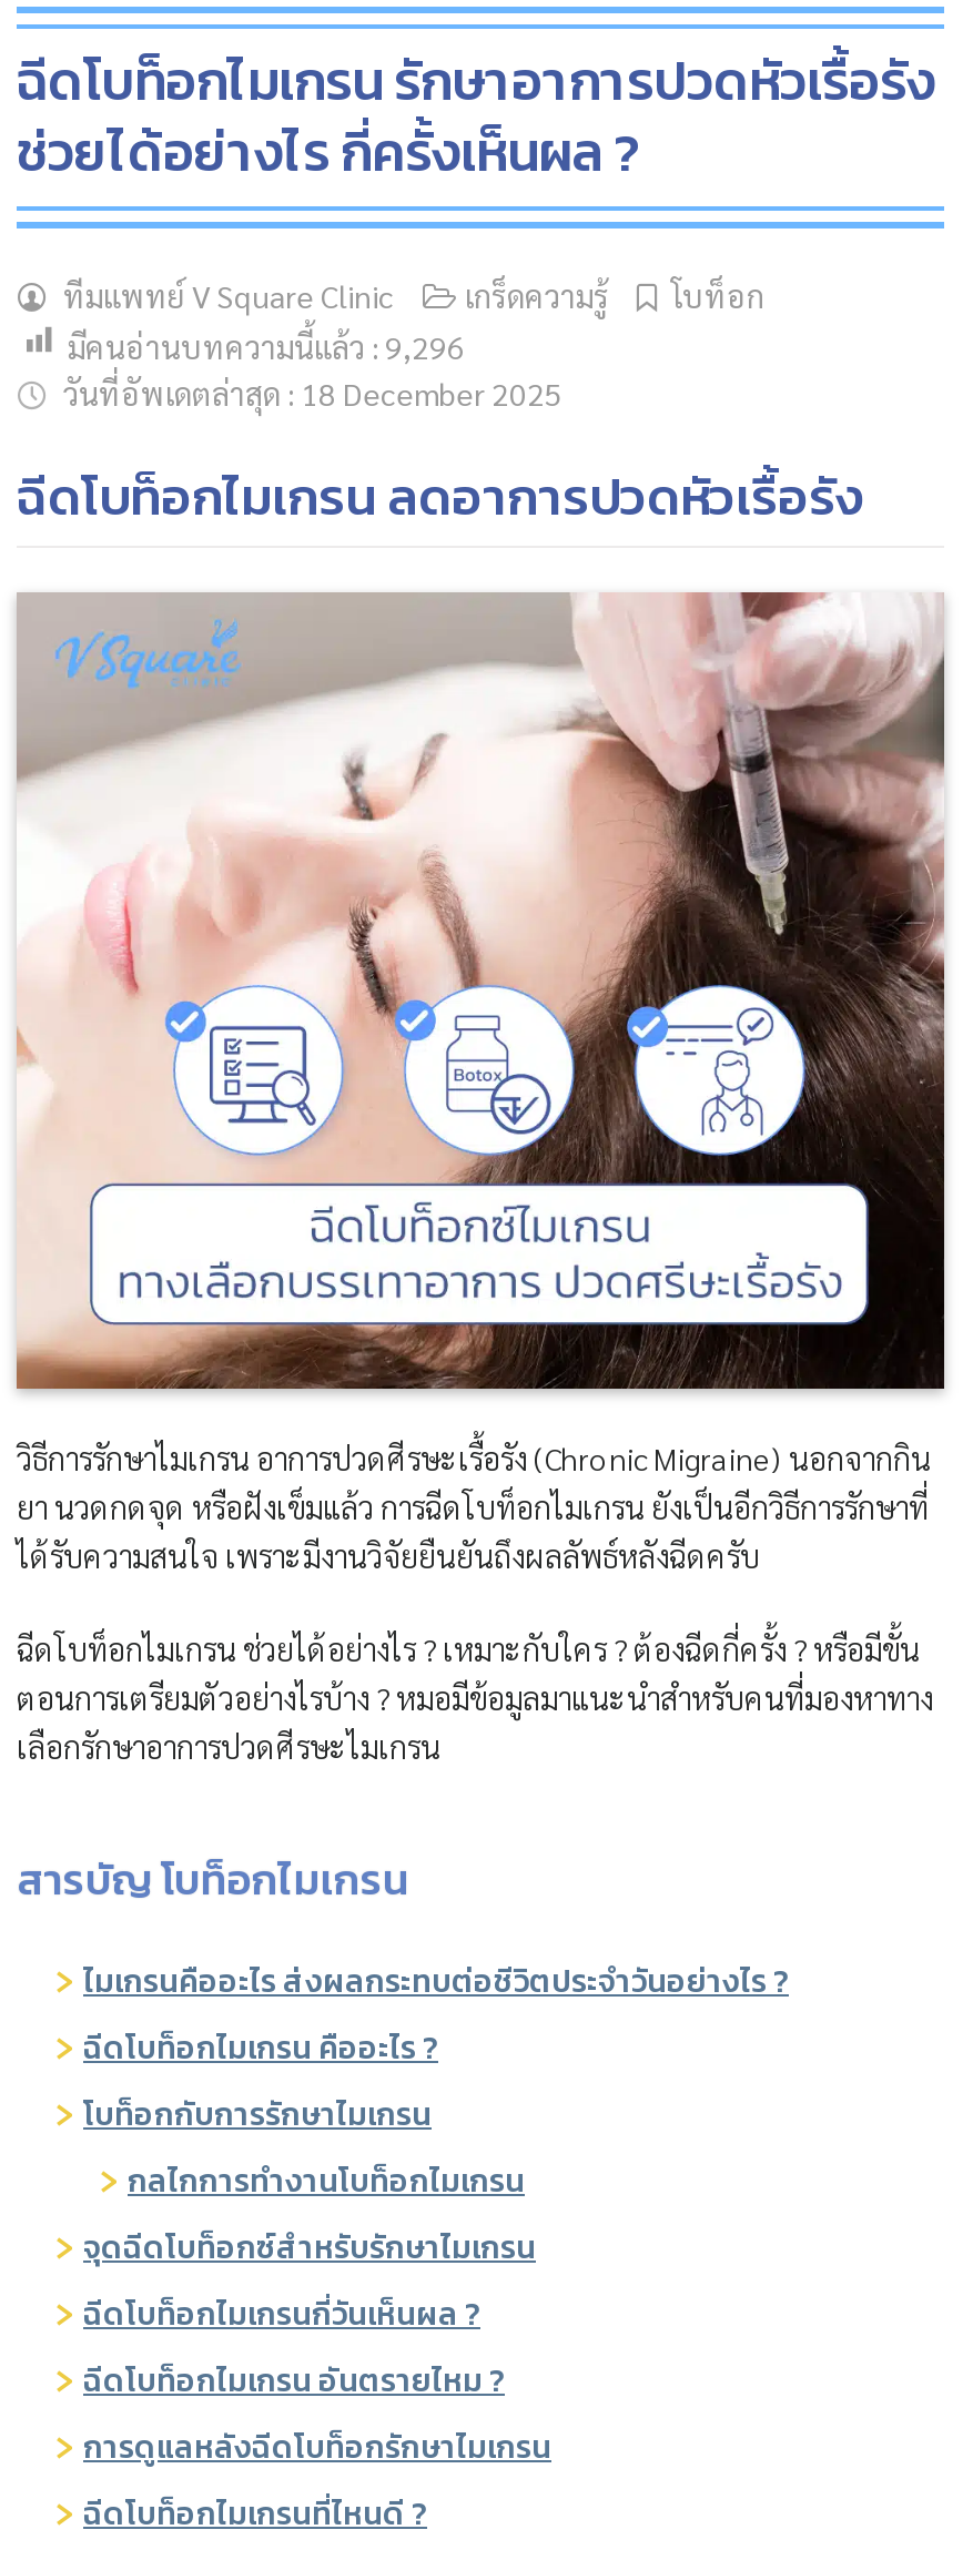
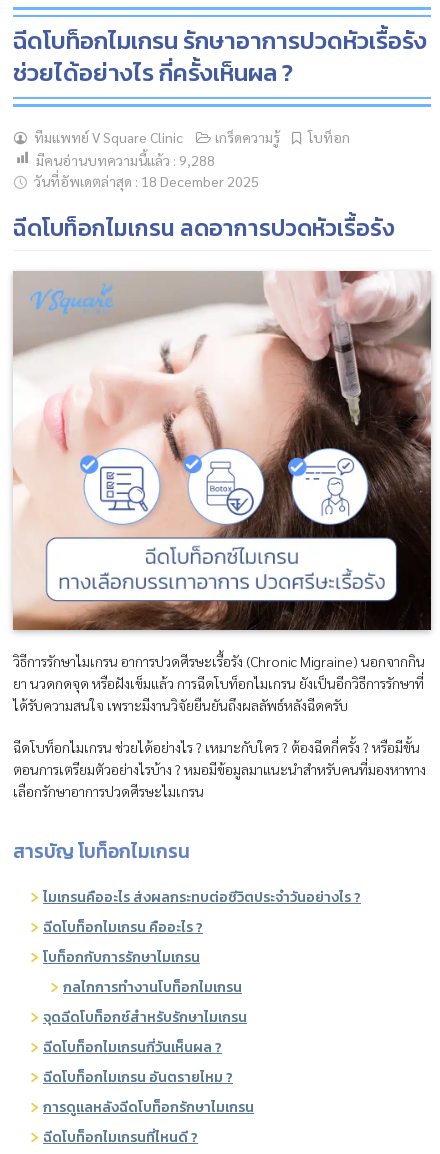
- มีคนอ่านบทความนี้แล้ว : 9,296
+ มีคนอ่านบทความนี้แล้ว : 9,288
